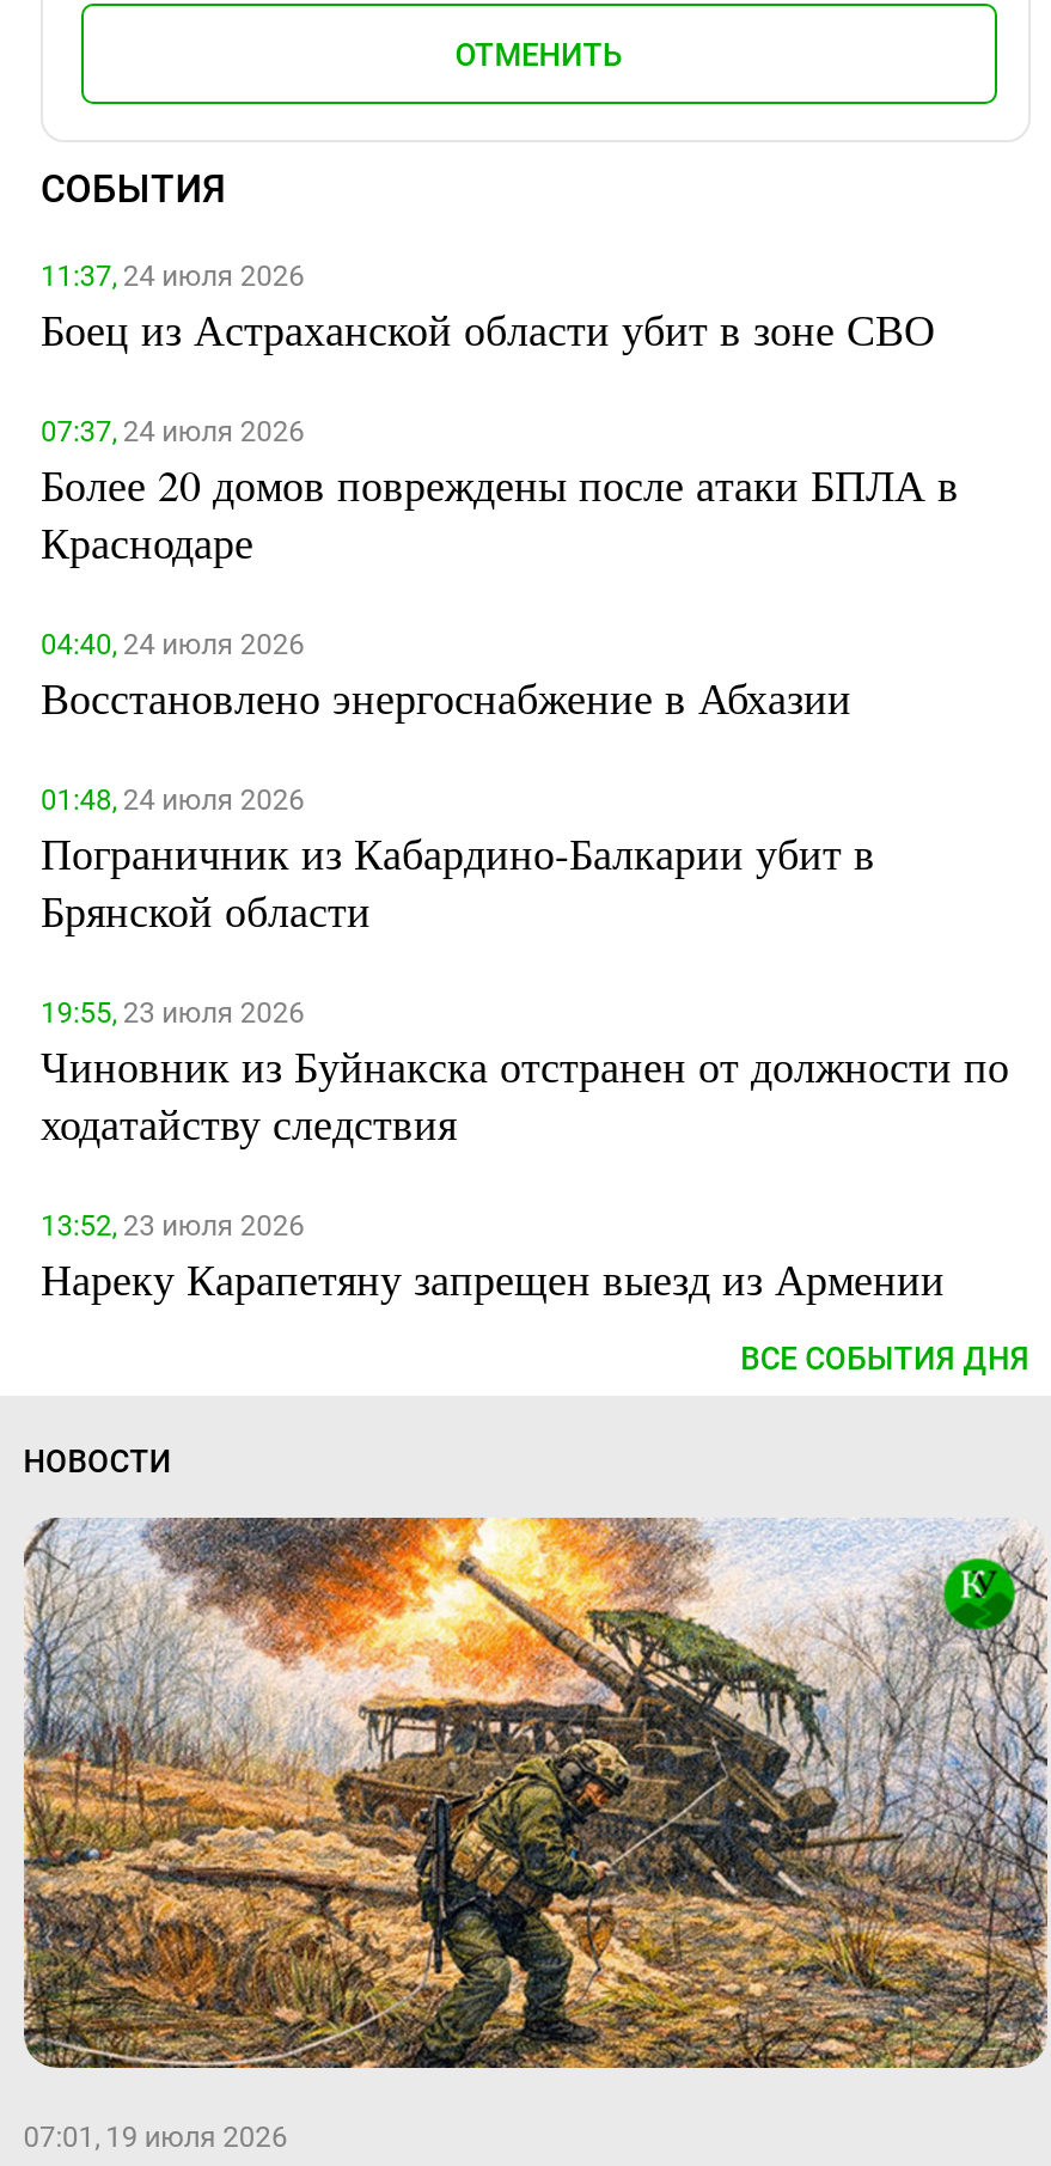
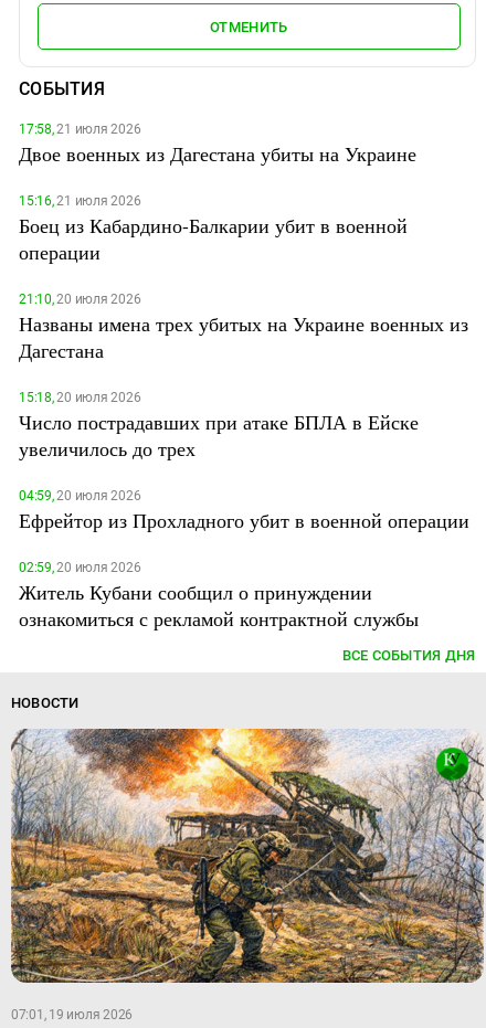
- 11:37, 24 июля 2026
- Боец из Астраханской области убит в зоне СВО
+ 17:58, 21 июля 2026
+ Двое военных из Дагестана убиты на Украине

- 07:37, 24 июля 2026
- Более 20 домов повреждены после атаки БПЛА в
- Краснодаре
+ 15:16, 21 июля 2026
+ Боец из Кабардино-Балкарии убит в военной
+ операции

- 04:40, 24 июля 2026
- Восстановлено энергоснабжение в Абхазии
+ 21:10, 20 июля 2026
+ Названы имена трех убитых на Украине военных из
+ Дагестана

- 01:48, 24 июля 2026
- Пограничник из Кабардино-Балкарии убит в
- Брянской области
+ 15:18, 20 июля 2026
+ Число пострадавших при атаке БПЛА в Ейске
+ увеличилось до трех

- 19:55, 23 июля 2026
- Чиновник из Буйнакска отстранен от должности по
- ходатайству следствия
+ 04:59, 20 июля 2026
+ Ефрейтор из Прохладного убит в военной операции

- 13:52, 23 июля 2026
- Нареку Карапетяну запрещен выезд из Армении
+ 02:59, 20 июля 2026
+ Житель Кубани сообщил о принуждении
+ ознакомиться с рекламой контрактной службы
